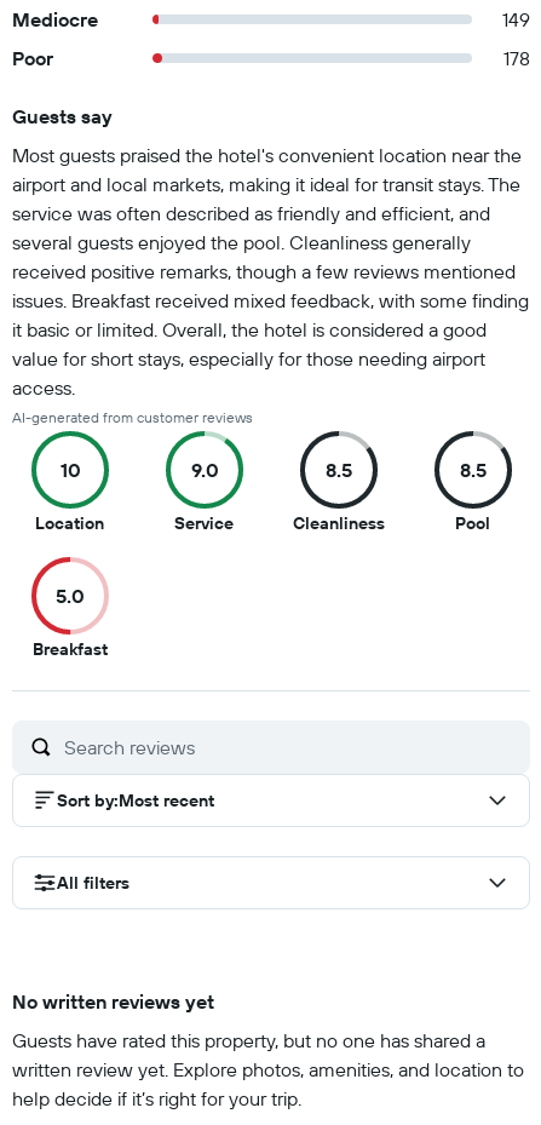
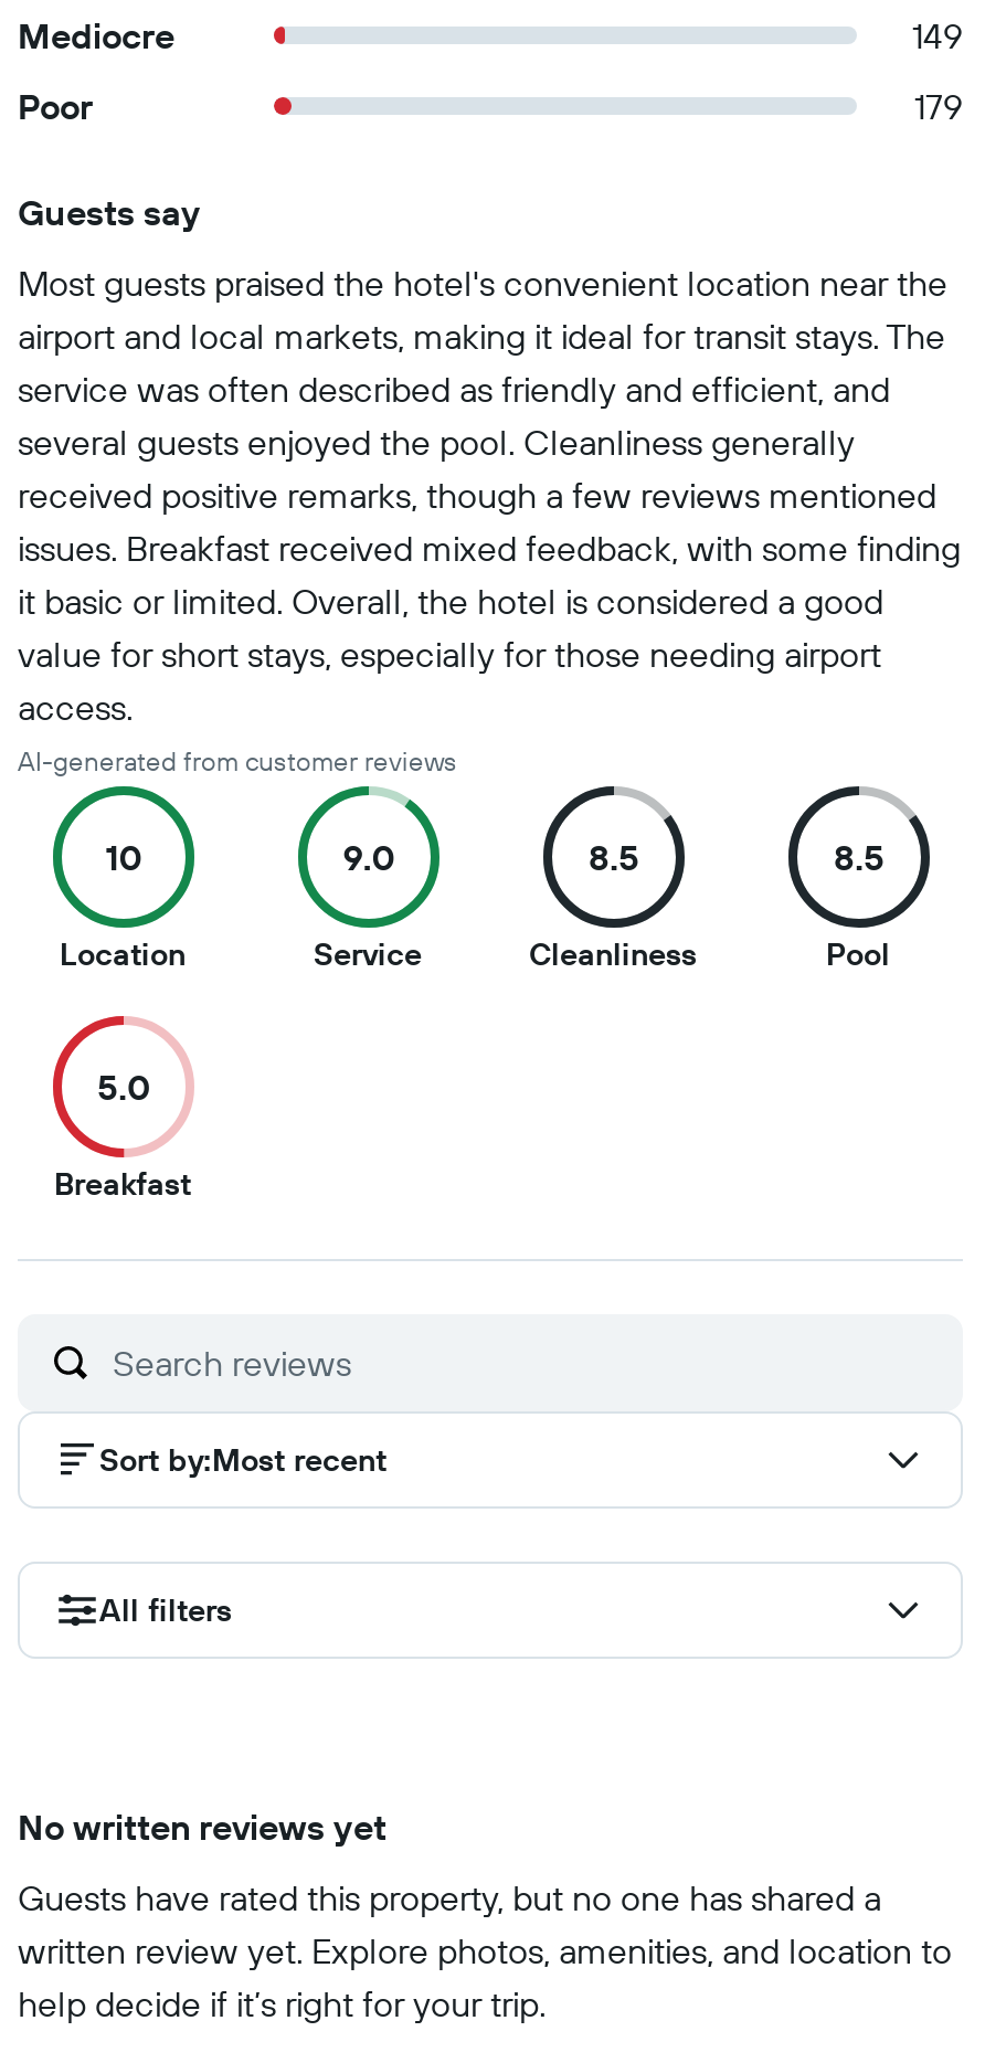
- 178
+ 179
